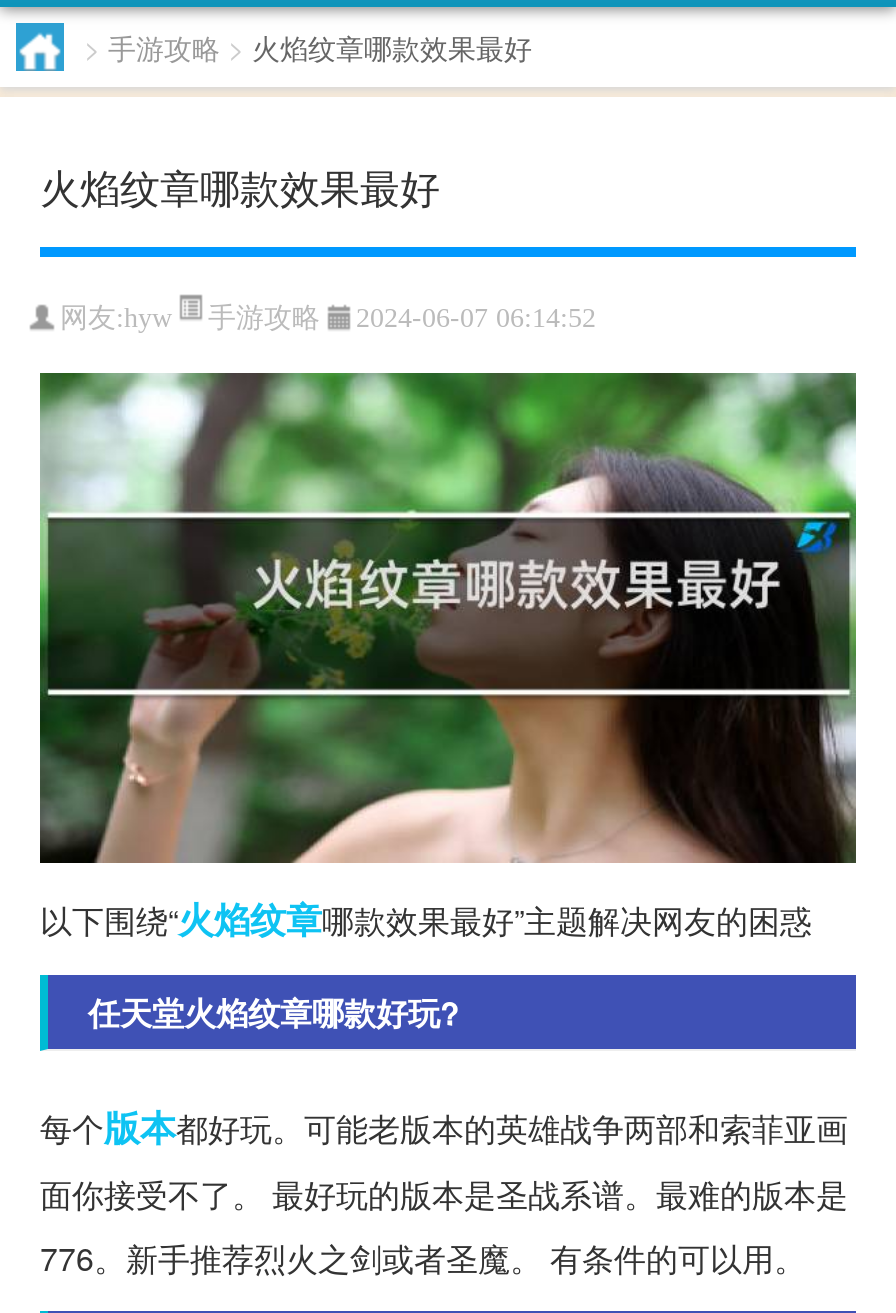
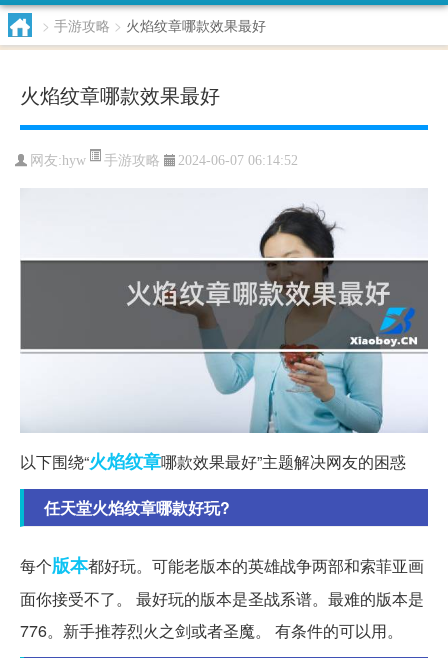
- [image]
+ [image]
